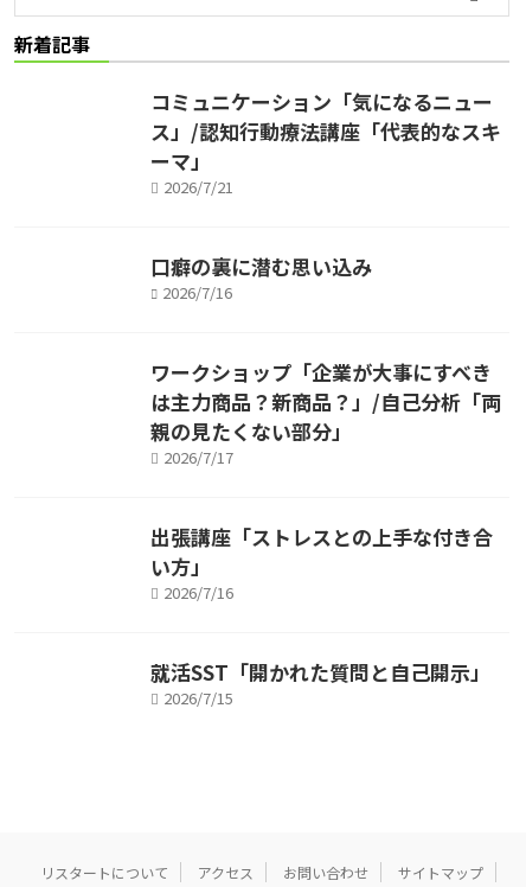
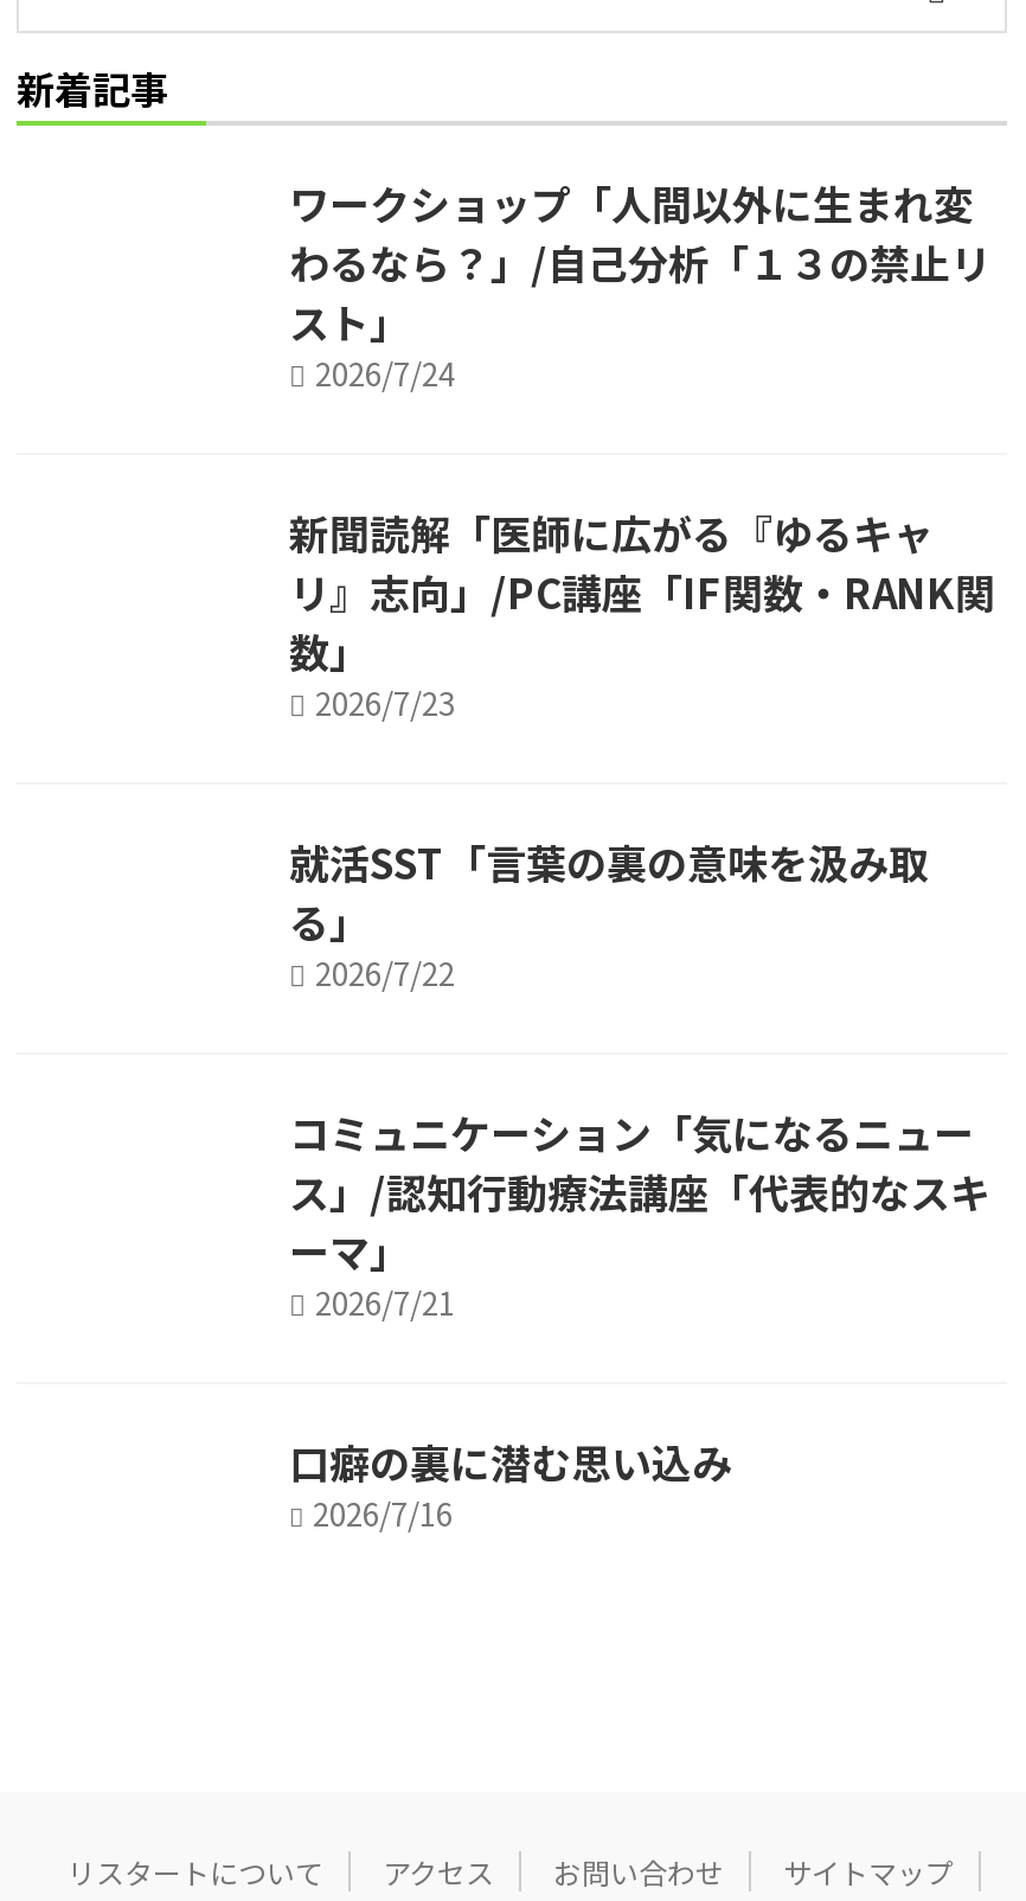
+ ワークショップ「人間以外に生まれ変
+ わるなら？」/自己分析「１３の禁止リ
+ スト」
+ 2026/7/24
+ 新聞読解「医師に広がる『ゆるキャ
+ リ』志向」/PC講座「IF関数・RANK関
+ 数」
+ 2026/7/23
+ 就活SST「言葉の裏の意味を汲み取
+ る」
+ 2026/7/22

moved down: コミュニケーション「気になるニュー | ス」/認知行動療法講座「代表的なスキ | ーマ」 | 2026/7/21 | 口癖の裏に潜む思い込み | 2026/7/16

- ワークショップ「企業が大事にすべき
- は主力商品？新商品？」/自己分析「両
- 親の見たくない部分」
- 2026/7/17
- 出張講座「ストレスとの上手な付き合
- い方」
- 2026/7/16
- 就活SST「開かれた質問と自己開示」
- 2026/7/15
